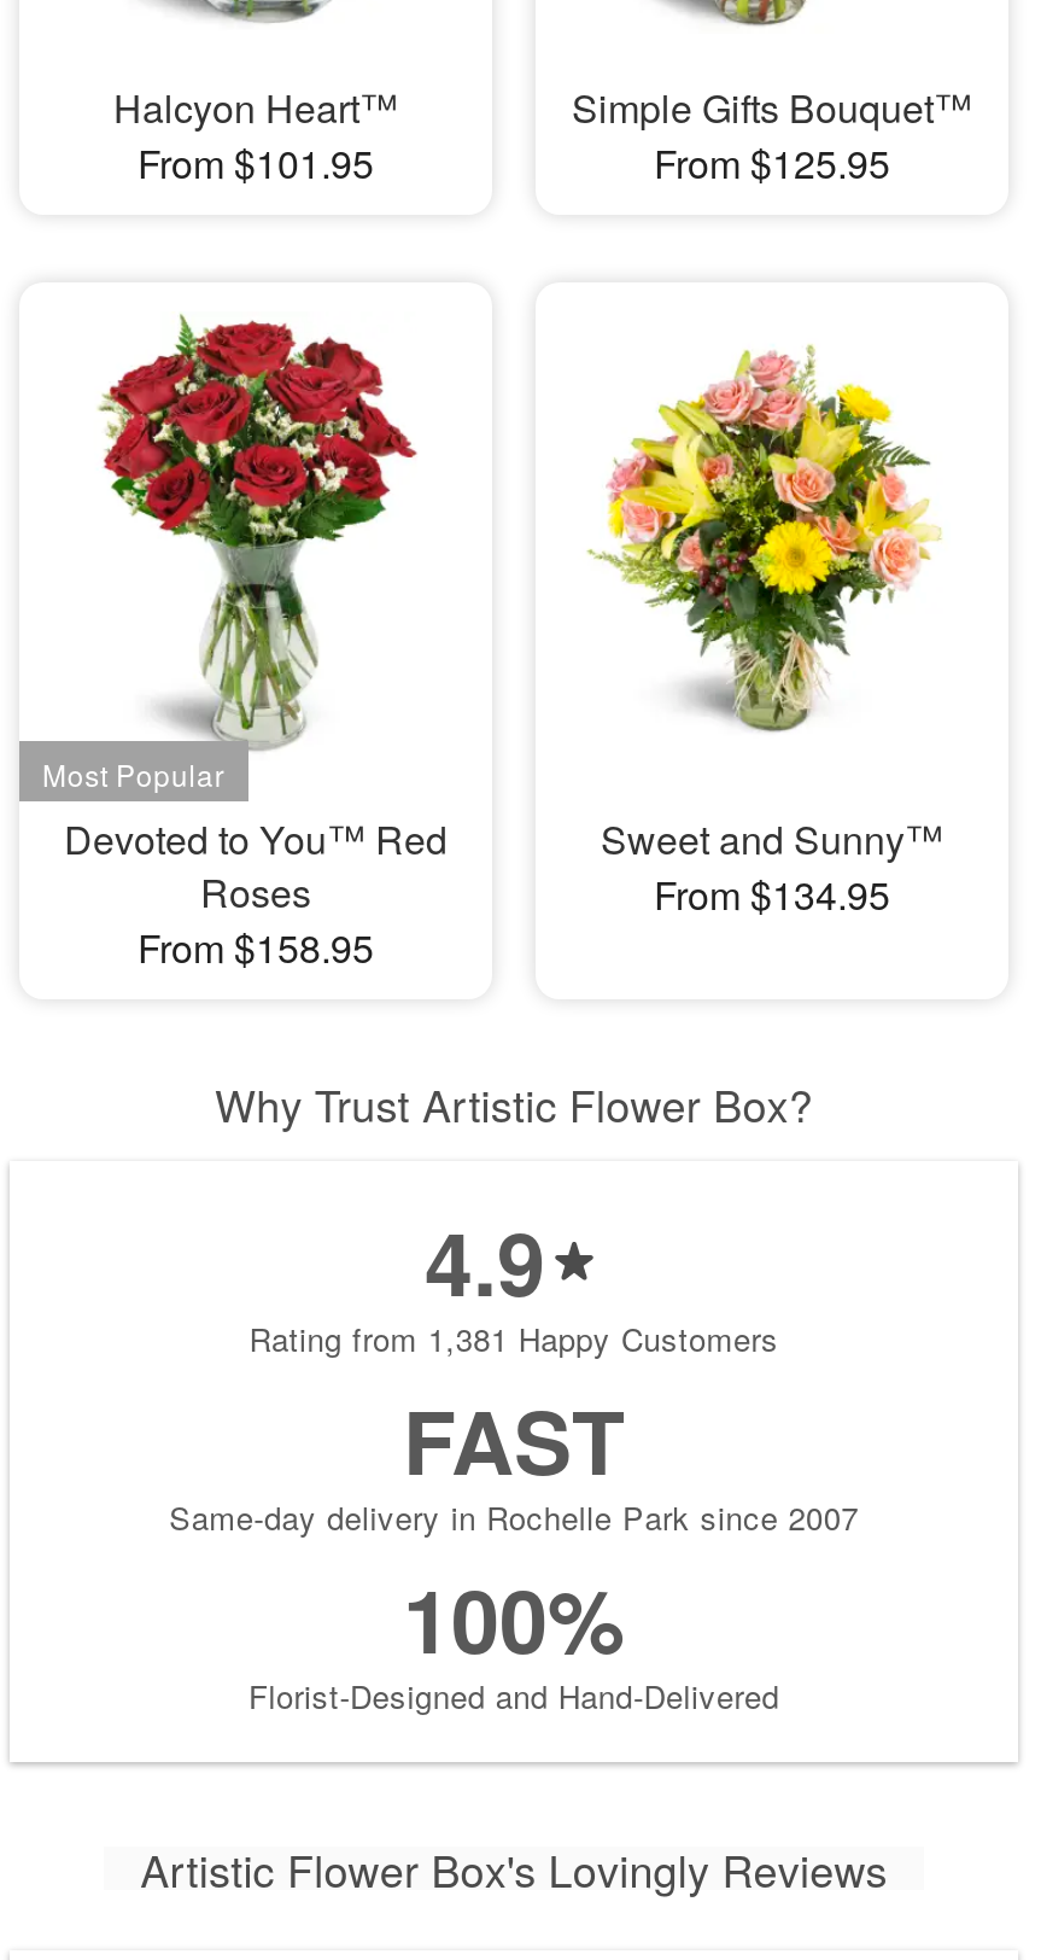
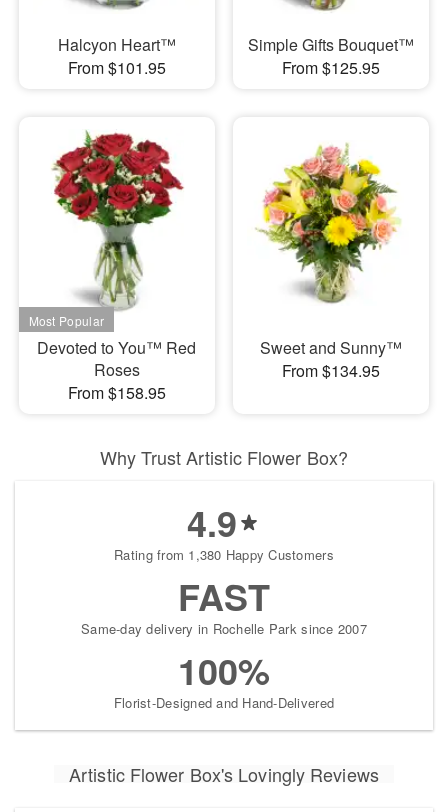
- Rating from 1,381 Happy Customers
+ Rating from 1,380 Happy Customers
